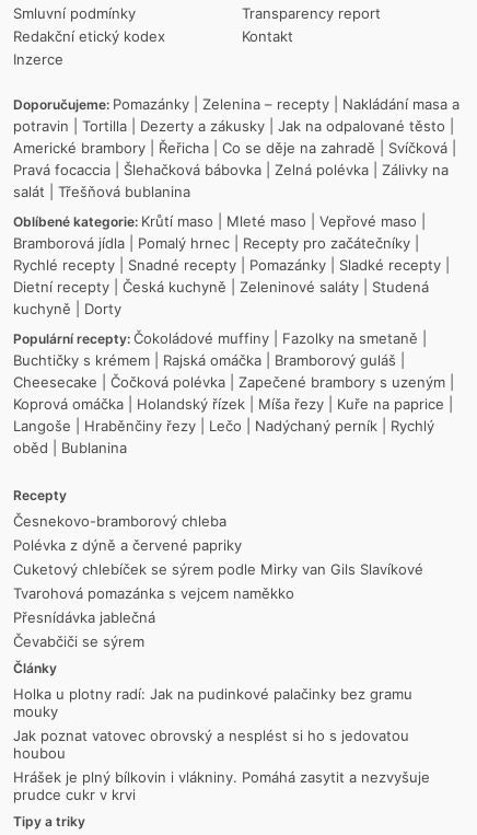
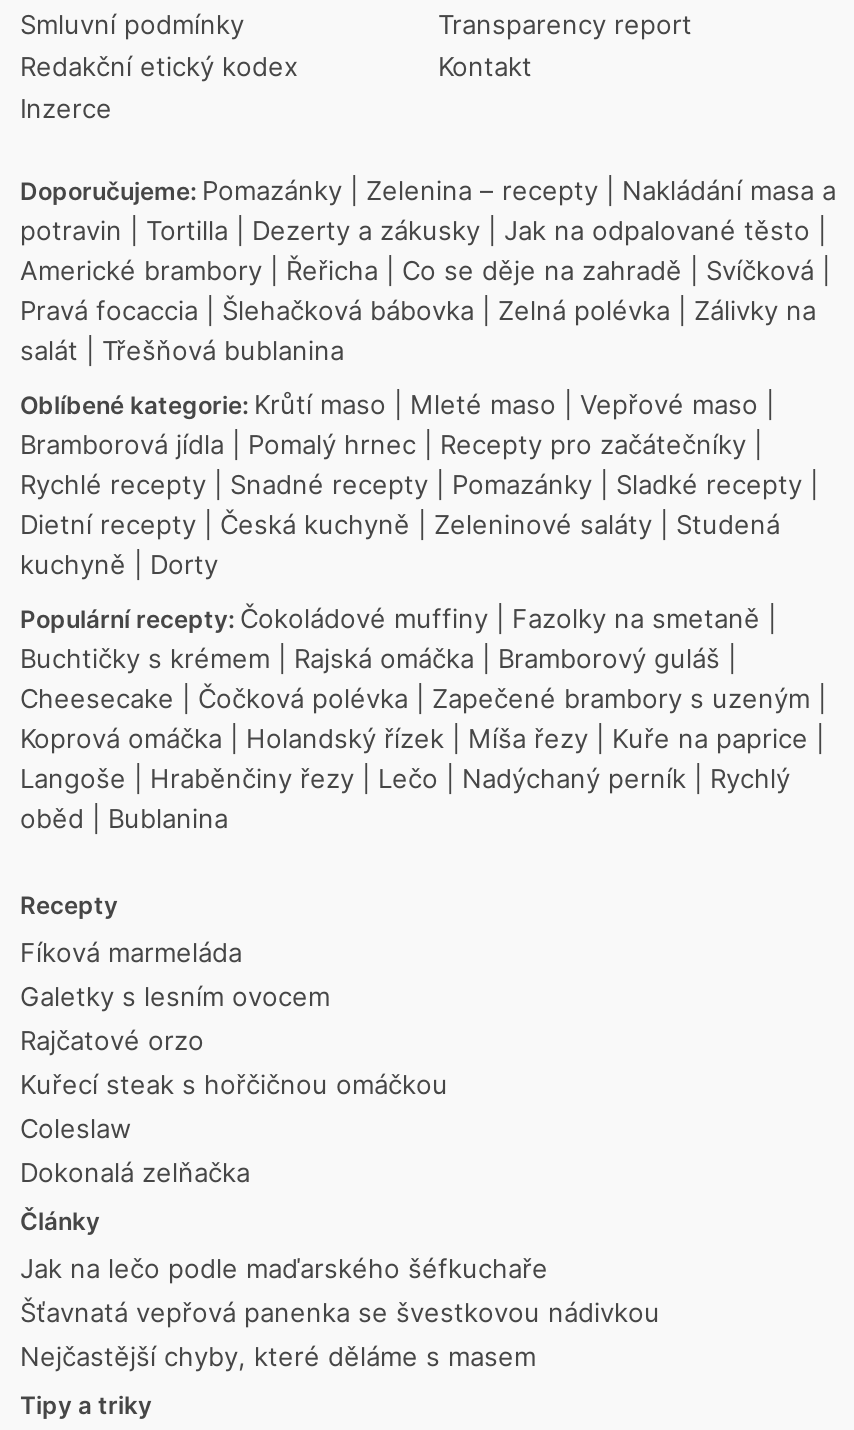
- Česnekovo-bramborový chleba
- Polévka z dýně a červené papriky
- Cuketový chlebíček se sýrem podle Mirky van Gils Slavíkové
- Tvarohová pomazánka s vejcem naměkko
- Přesnídávka jablečná
- Čevabčiči se sýrem
+ Fíková marmeláda
+ Galetky s lesním ovocem
+ Rajčatové orzo
+ Kuřecí steak s hořčičnou omáčkou
+ Coleslaw
+ Dokonalá zelňačka

- Holka u plotny radí: Jak na pudinkové palačinky bez gramu
- mouky
- Jak poznat vatovec obrovský a nesplést si ho s jedovatou
- houbou
- Hrášek je plný bílkovin i vlákniny. Pomáhá zasytit a nezvyšuje
- prudce cukr v krvi
+ Jak na lečo podle maďarského šéfkuchaře
+ Šťavnatá vepřová panenka se švestkovou nádivkou
+ Nejčastější chyby, které děláme s masem
